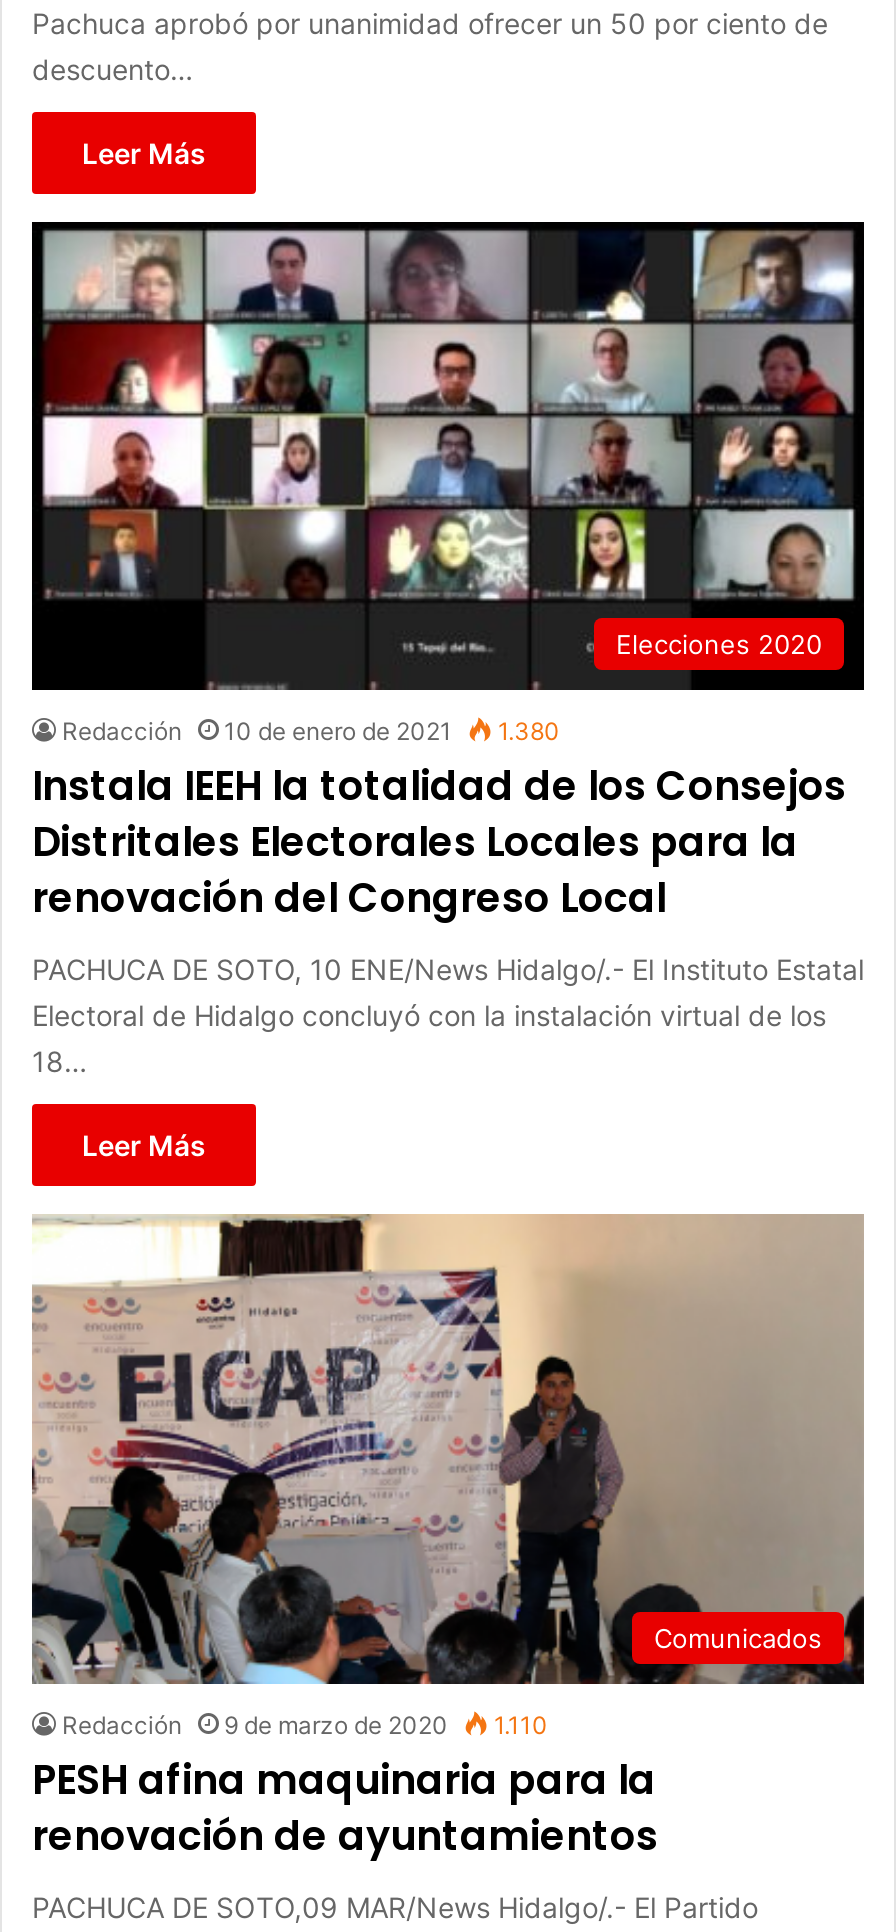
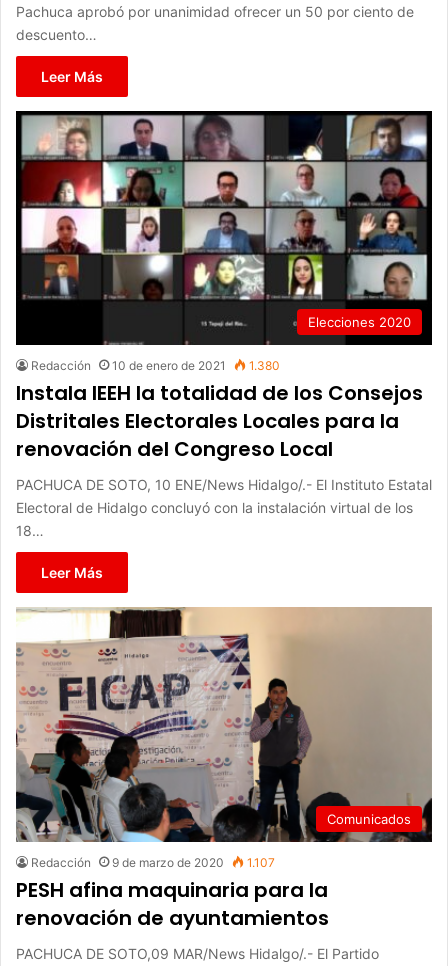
- Redacción 9 de marzo de 2020 1.110
+ Redacción 9 de marzo de 2020 1.107
